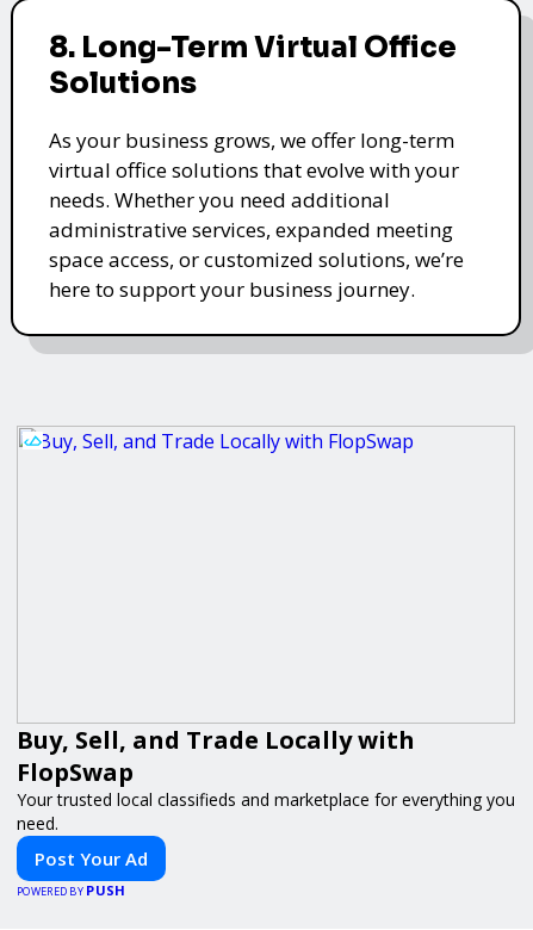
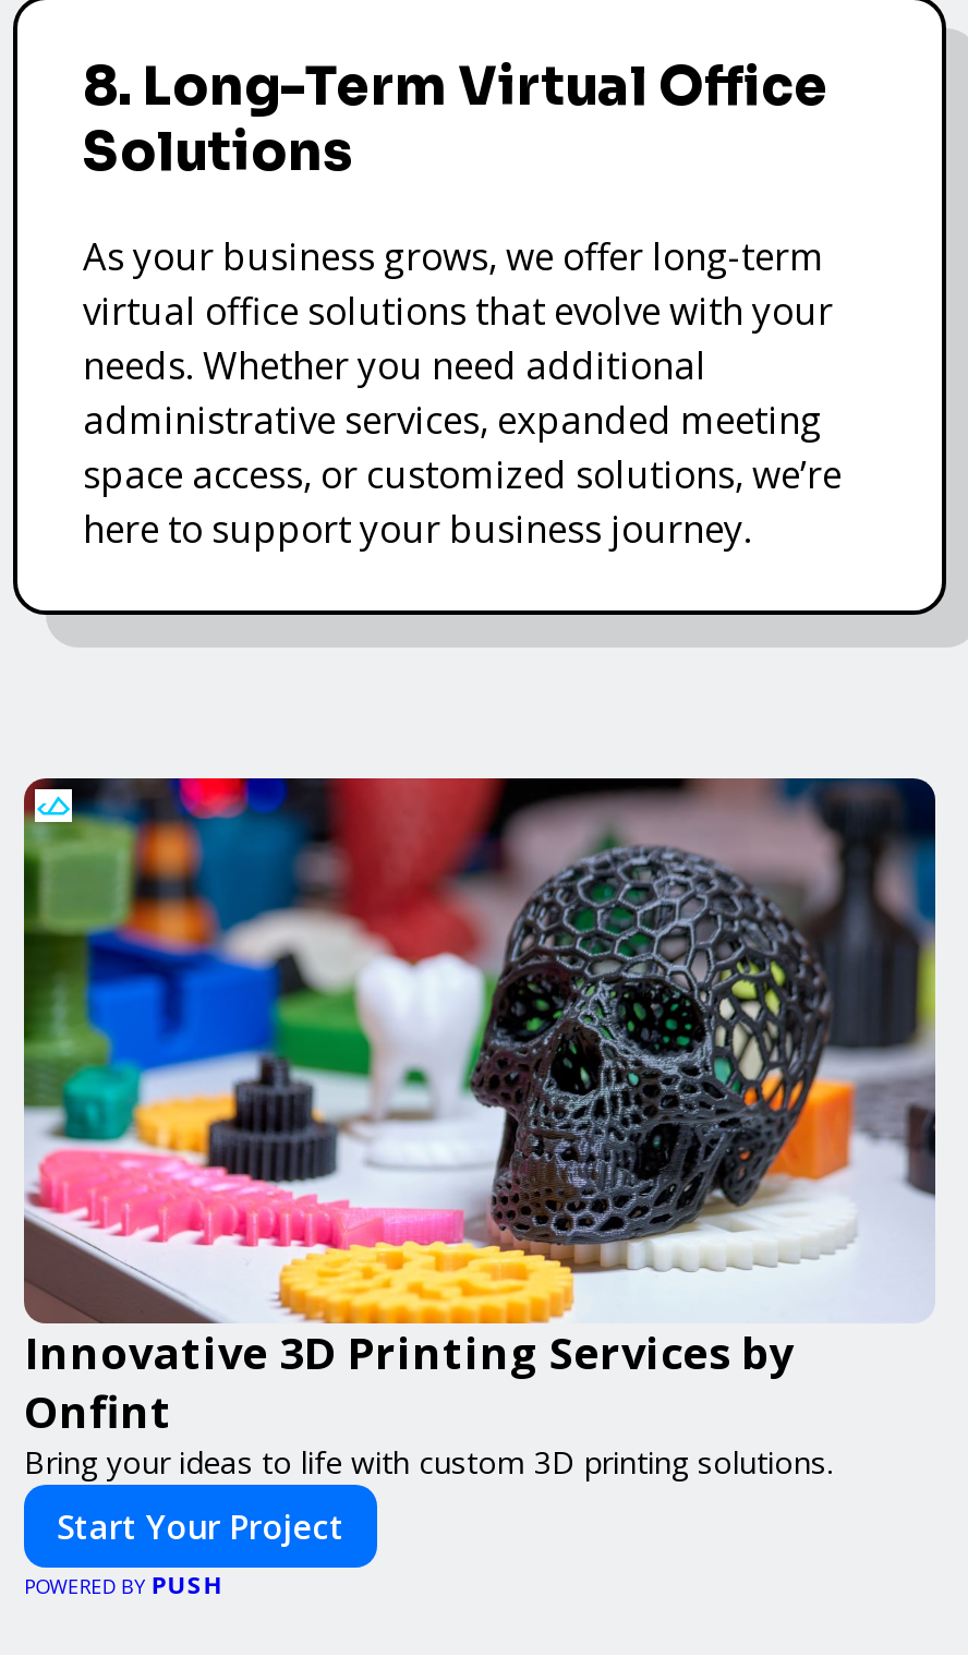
+ [image]

- Buy, Sell, and Trade Locally with
- FlopSwap
- Your trusted local classifieds and marketplace for everything you
- need.
+ Innovative 3D Printing Services by
+ Onfint
+ Bring your ideas to life with custom 3D printing solutions.

- Post Your Ad
+ Start Your Project
